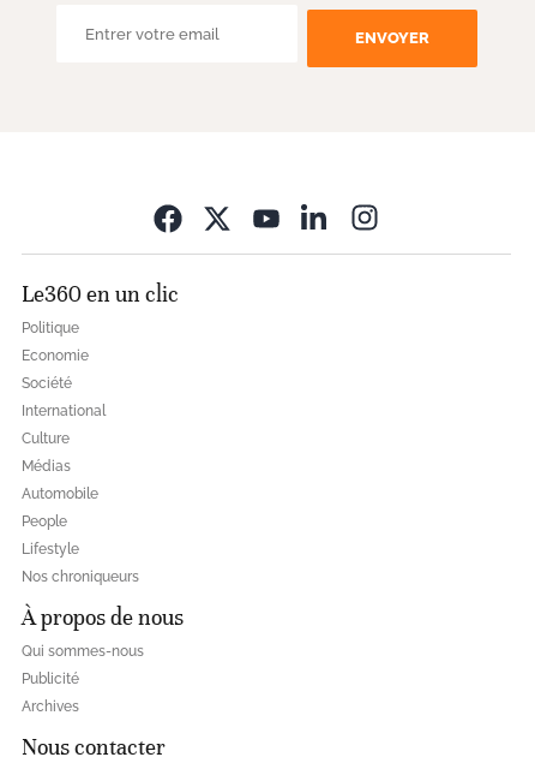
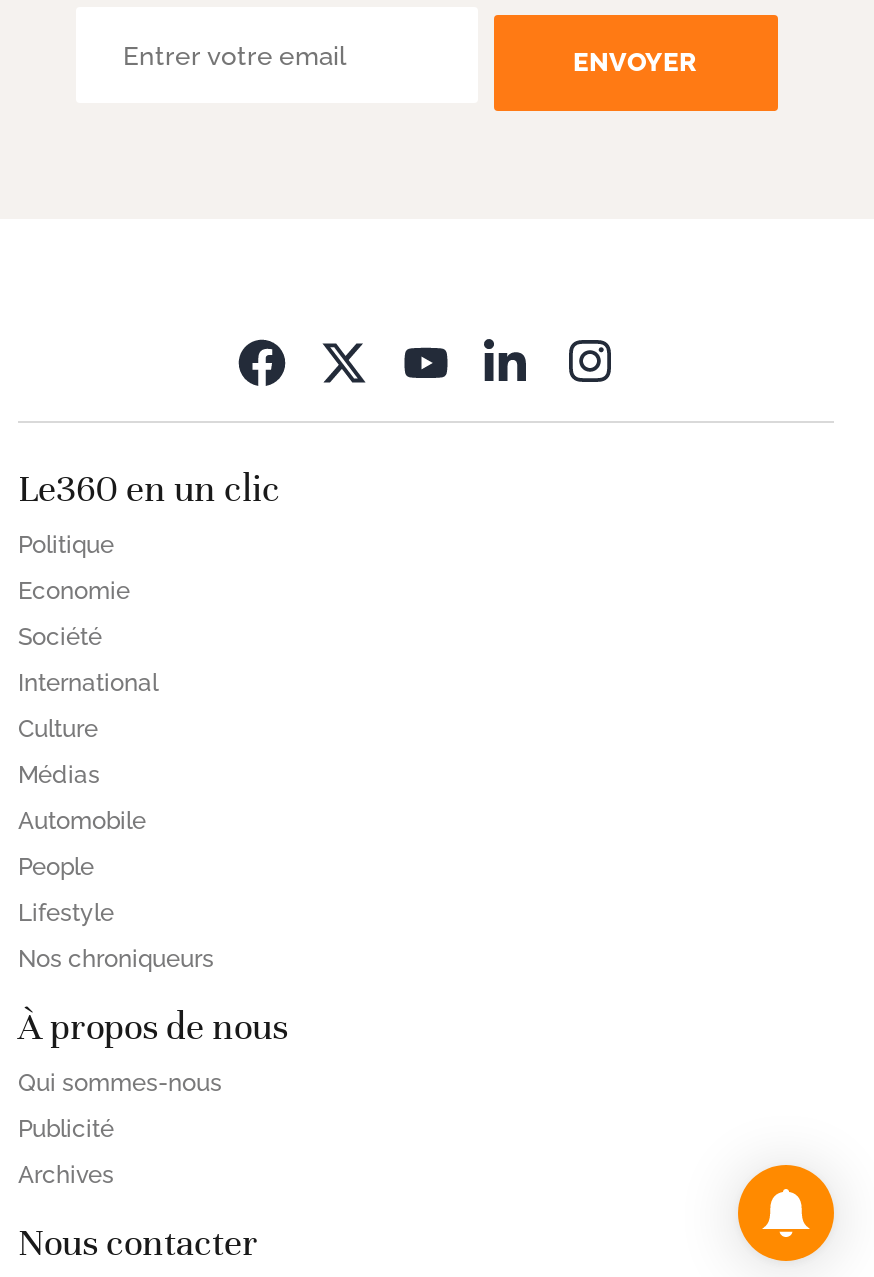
+ [image]
